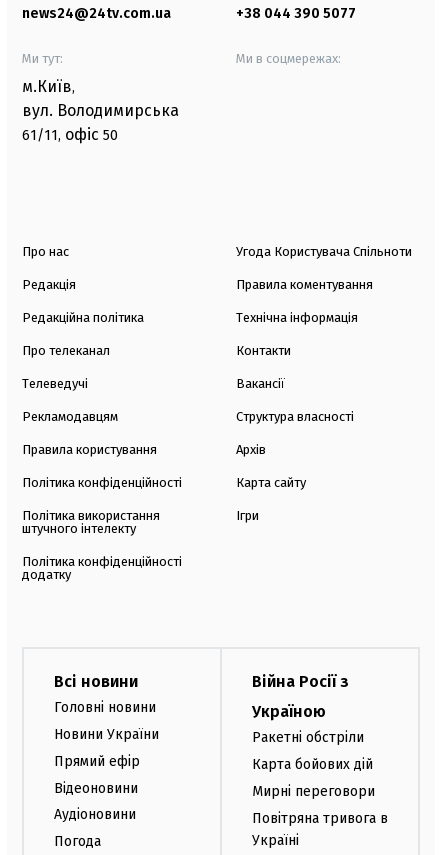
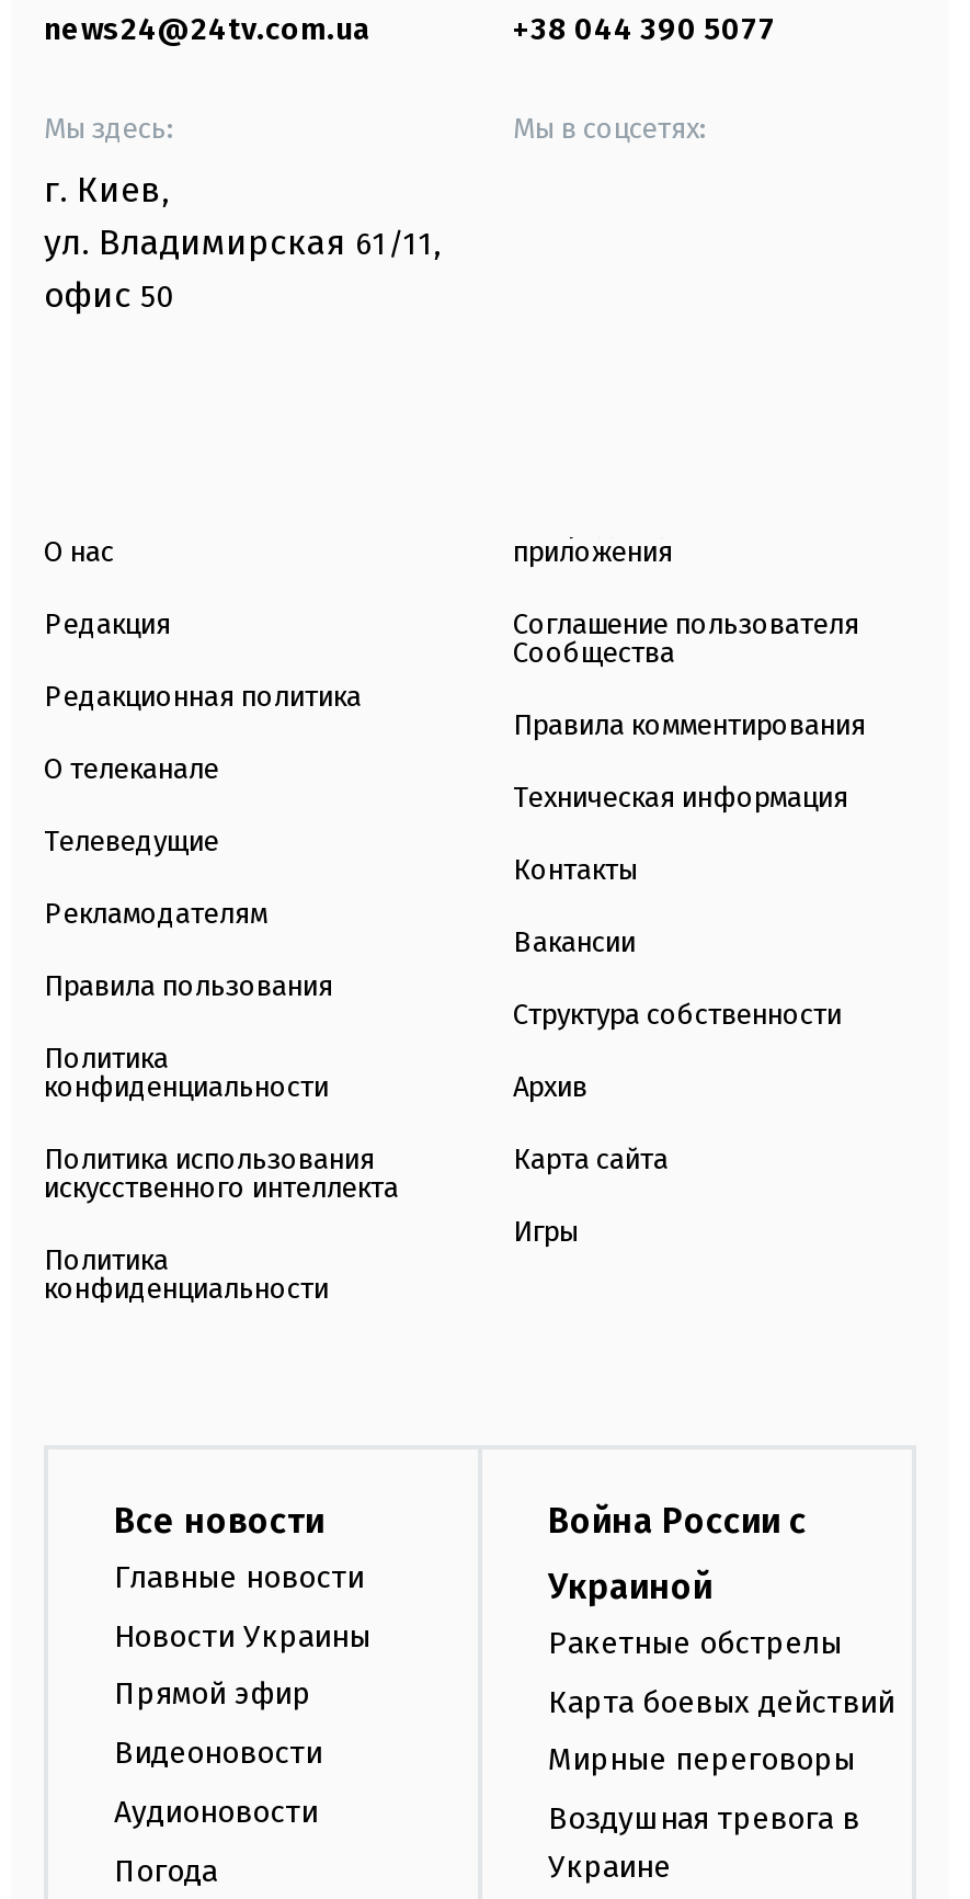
- Ми тут:
- м.Київ,
- вул. Володимирська
- 61/11, офіс 50
+ Мы здесь:
+ г. Киев,
+ ул. Владимирская 61/11,
+ офис 50

- Ми в соцмережах:
+ Мы в соцсетях:

- Про нас
- Редакція
- Редакційна політика
- Про телеканал
- Телеведучі
- Рекламодавцям
- Правила користування
- Політика конфіденційності
- Політика використання
- штучного інтелекту
- Політика конфіденційності
- додатку
+ О нас
+ Редакция
+ Редакционная политика
+ О телеканале
+ Телеведущие
+ Рекламодателям
+ Правила пользования
+ Политика
+ конфиденциальности
+ Политика использования
+ искусственного интеллекта
+ Политика
+ конфиденциальности

- Угода Користувача Спільноти
- Правила коментування
- Технічна інформація
- Контакти
- Вакансії
- Структура власності
- Архів
- Карта сайту
- Ігри
+ приложения
+ Соглашение пользователя
+ Сообщества
+ Правила комментирования
+ Техническая информация
+ Контакты
+ Вакансии
+ Структура собственности
+ Архив
+ Карта сайта
+ Игры

- Всі новини
- Головні новини
- Новини України
- Прямий ефір
- Відеоновини
- Аудіоновини
+ Все новости
+ Главные новости
+ Новости Украины
+ Прямой эфир
+ Видеоновости
+ Аудионовости

- Війна Росії з
+ Война России с

- Україною
- Ракетні обстріли
+ Украиной
+ Ракетные обстрелы

- Карта бойових дій
+ Карта боевых действий

- Мирні переговори
+ Мирные переговоры

- Повітряна тривога в
- Україні
+ Воздушная тревога в
+ Украине
